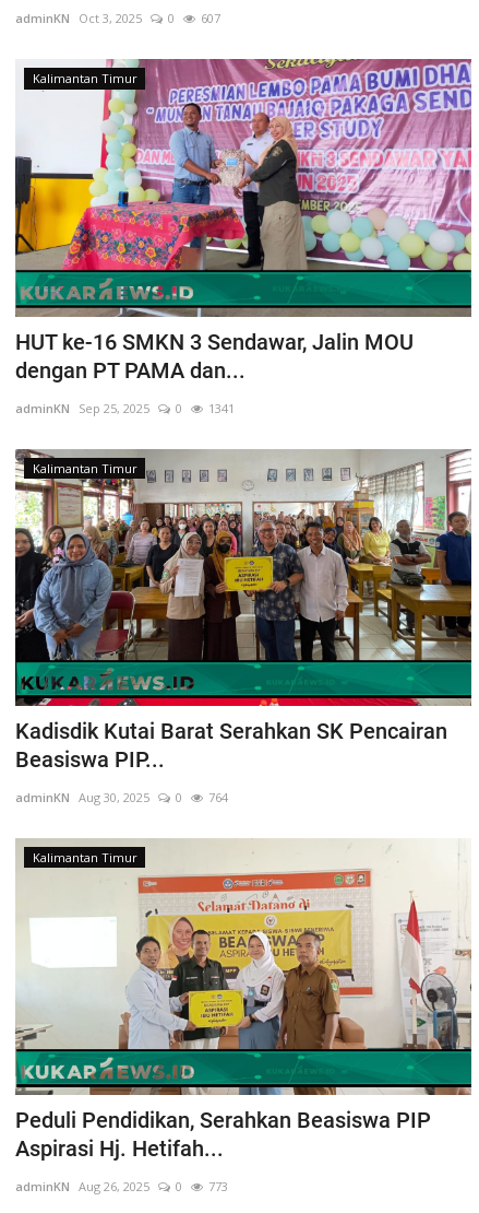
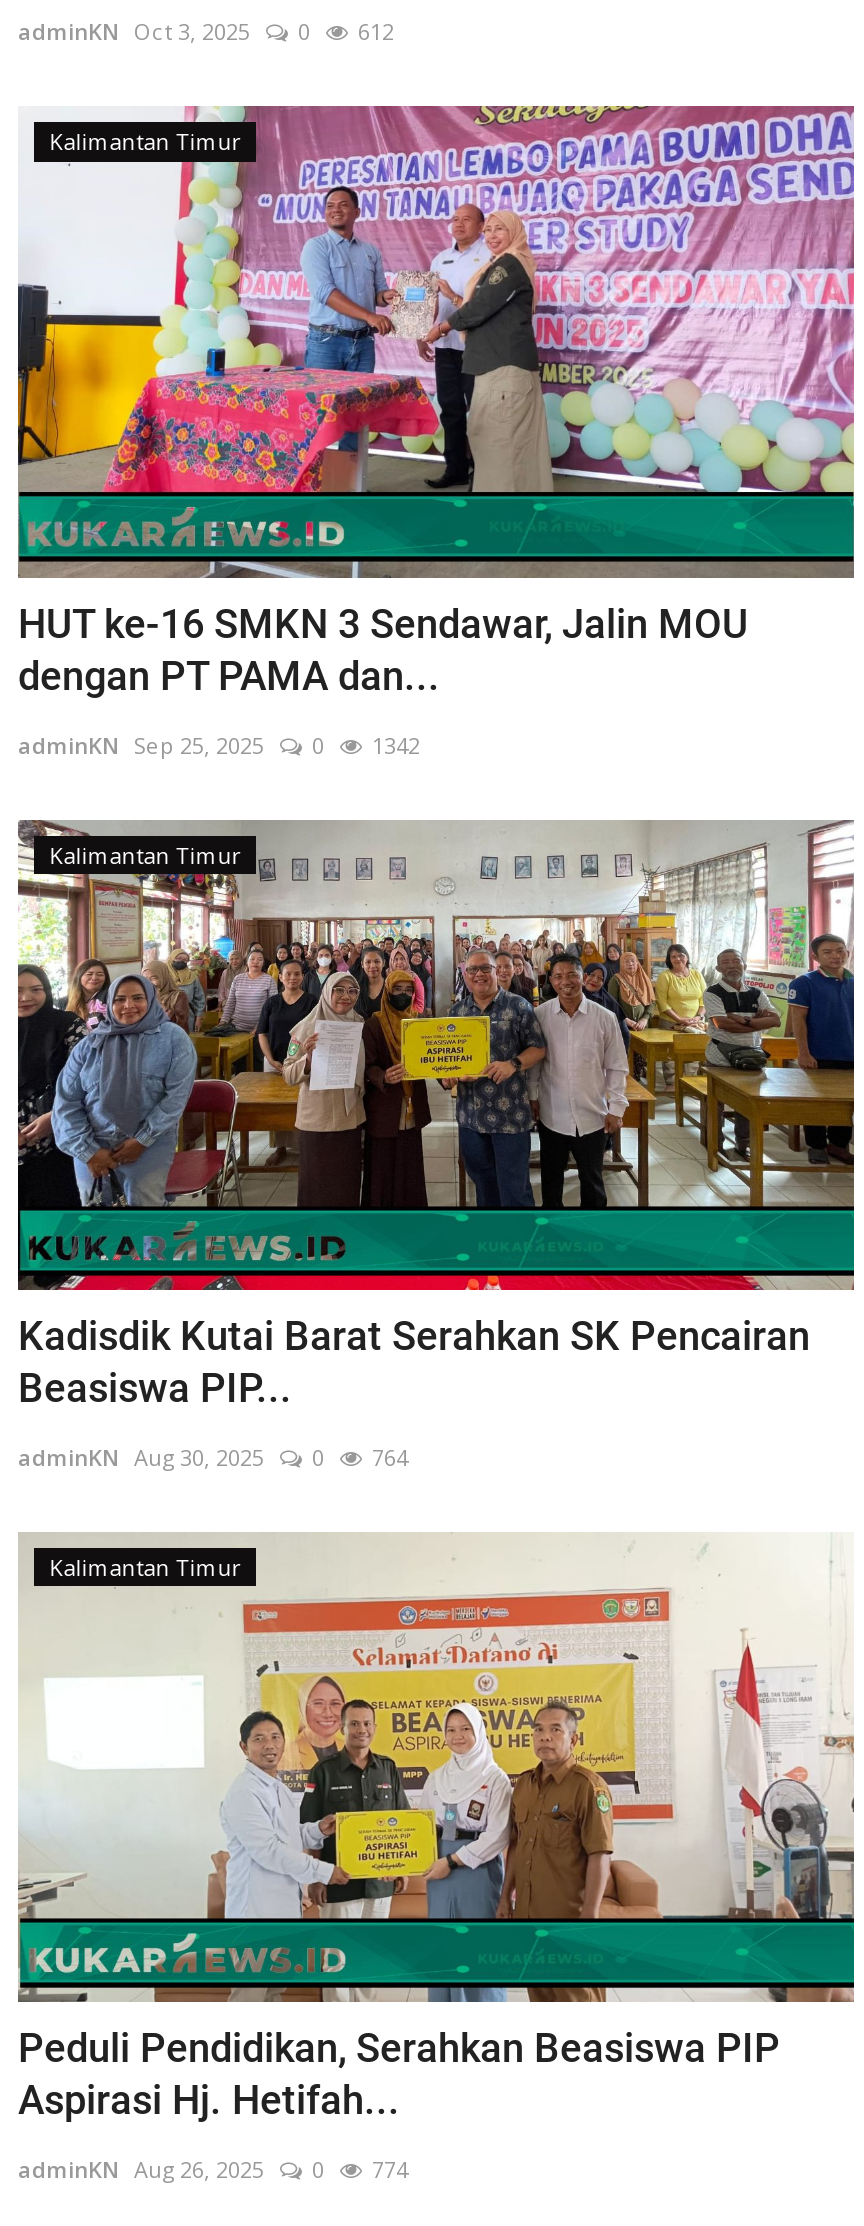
- adminKN Oct 3, 2025 0 607
+ adminKN Oct 3, 2025 0 612

- adminKN Sep 25, 2025 0 1341
+ adminKN Sep 25, 2025 0 1342

- adminKN Aug 26, 2025 0 773
+ adminKN Aug 26, 2025 0 774
